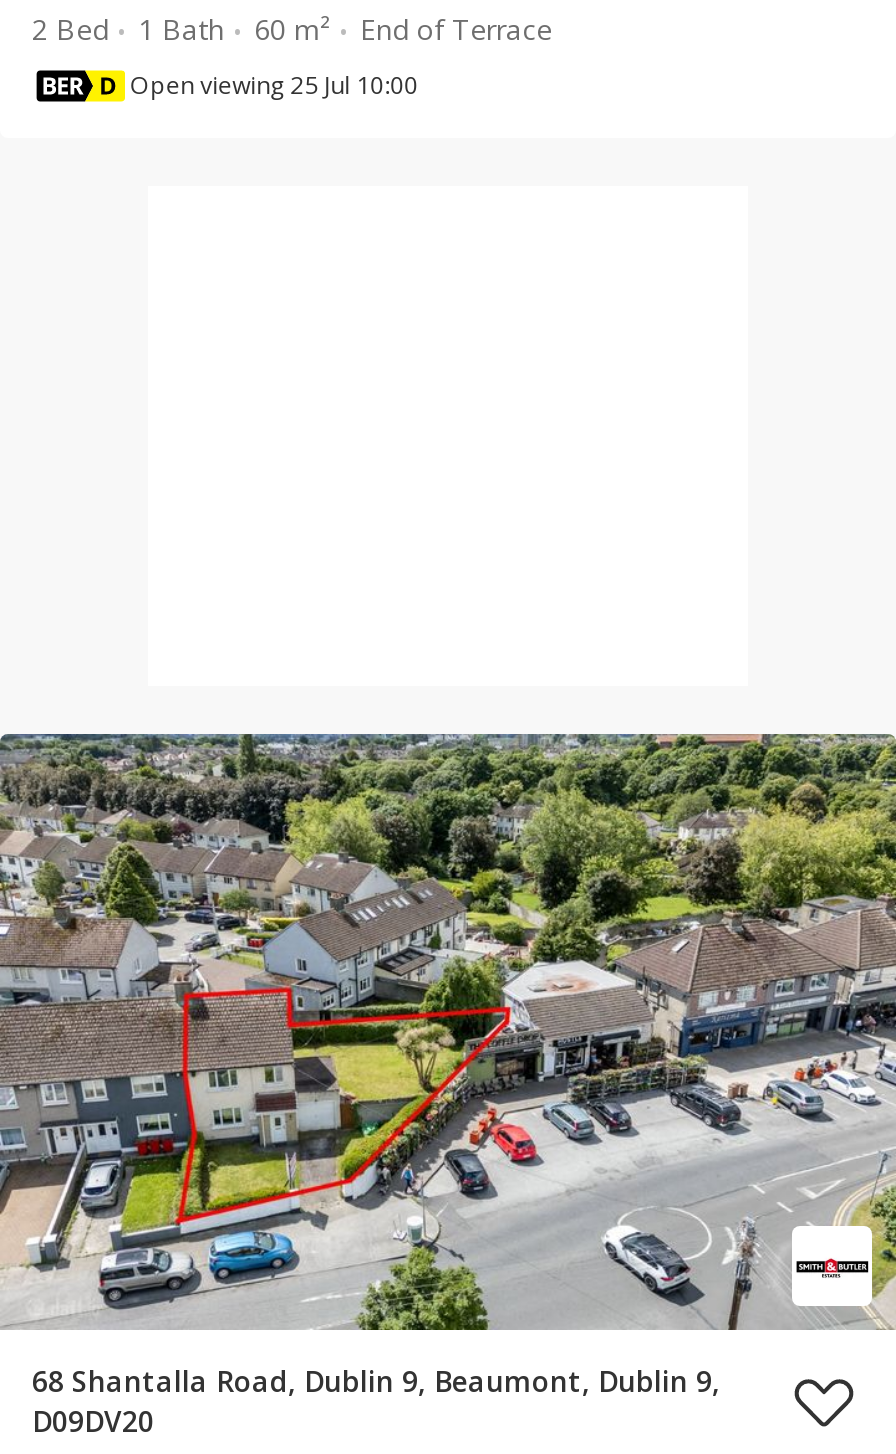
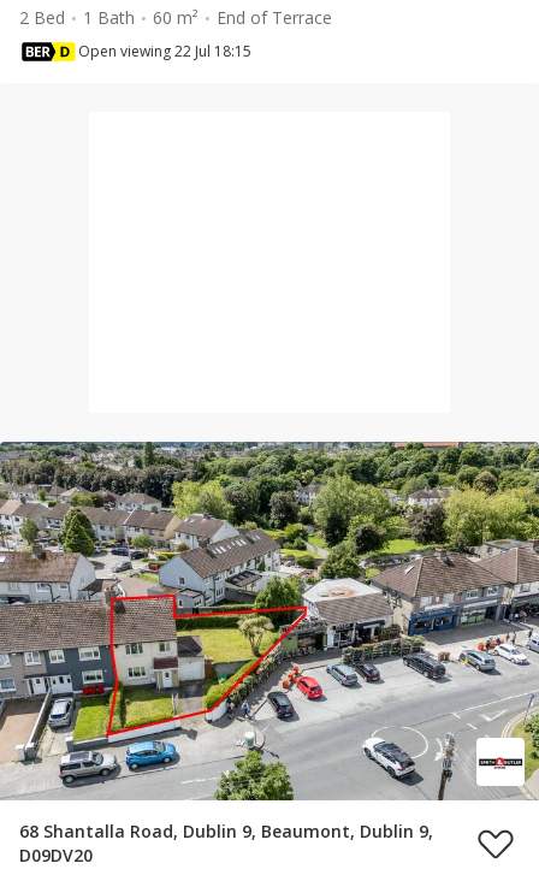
- Open viewing 25 Jul 10:00
+ Open viewing 22 Jul 18:15
